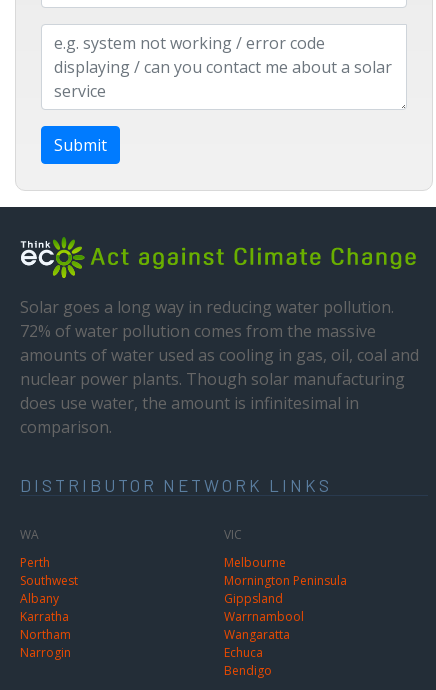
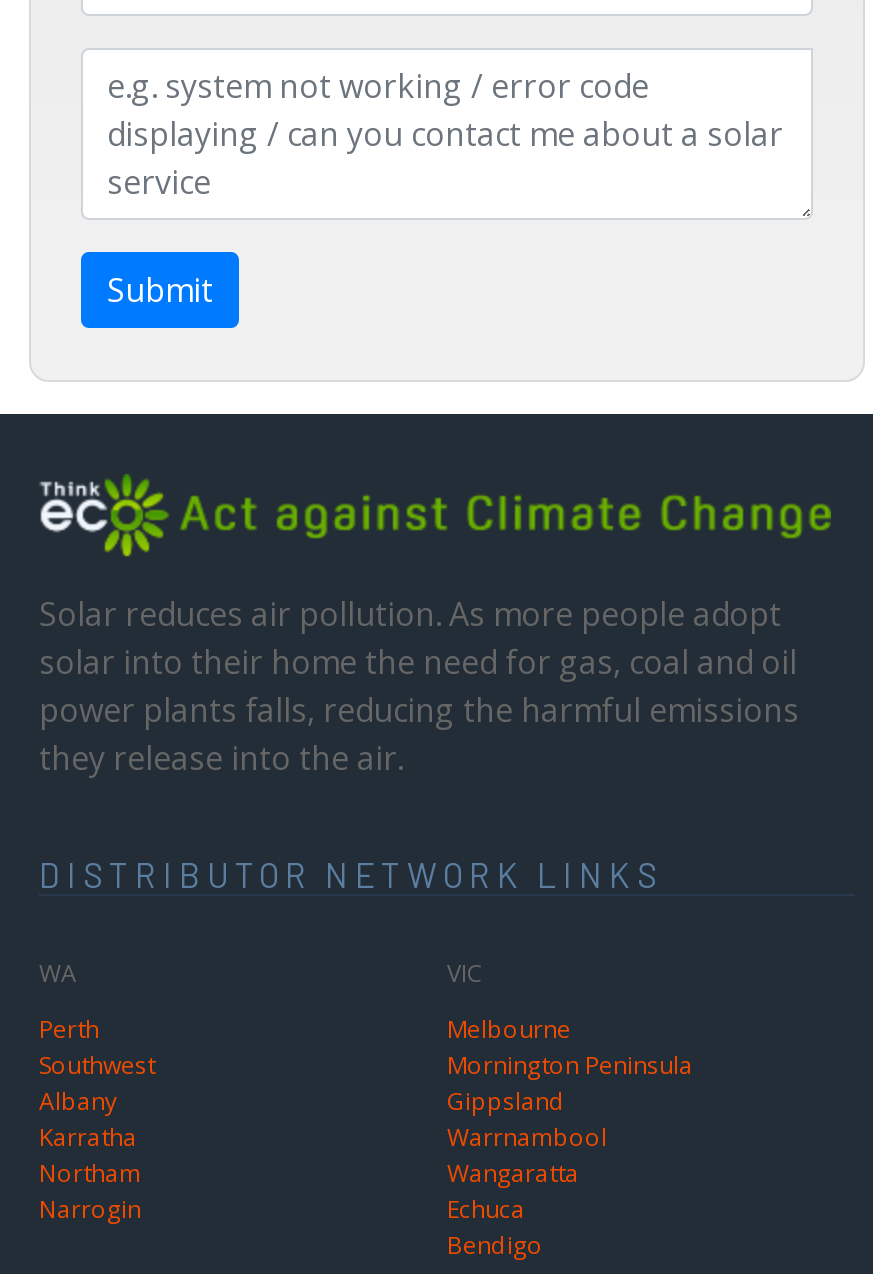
- Solar goes a long way in reducing water pollution.
- 72% of water pollution comes from the massive
- amounts of water used as cooling in gas, oil, coal and
- nuclear power plants. Though solar manufacturing
- does use water, the amount is infinitesimal in
- comparison.
+ Solar reduces air pollution. As more people adopt
+ solar into their home the need for gas, coal and oil
+ power plants falls, reducing the harmful emissions
+ they release into the air.
